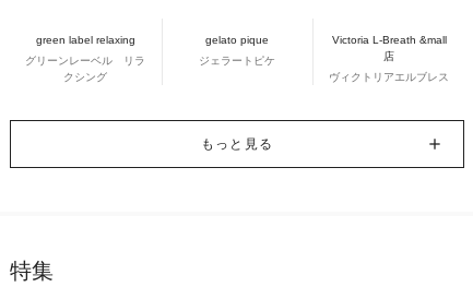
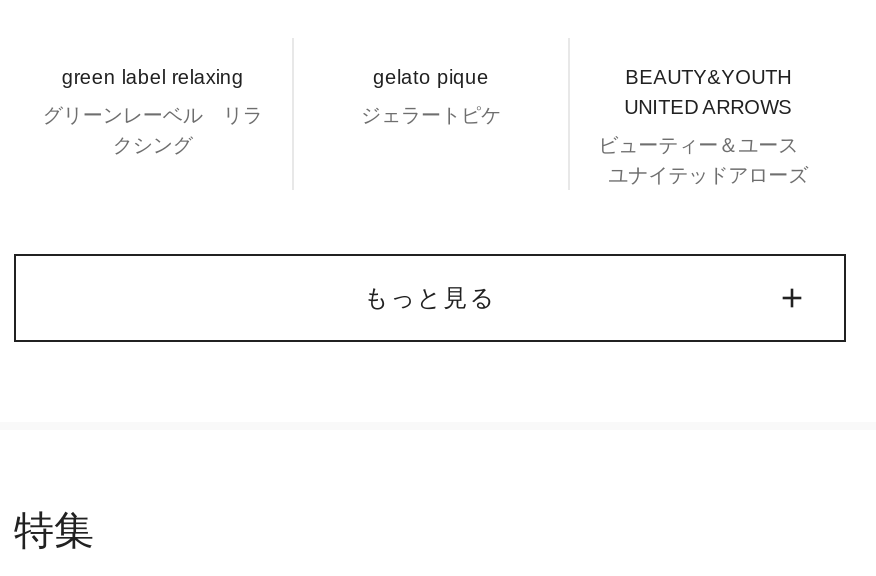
- Victoria L-Breath &mall
- 店
+ BEAUTY&YOUTH
+ UNITED ARROWS

- ヴィクトリアエルブレス
+ ビューティー＆ユース
+ ユナイテッドアローズ
